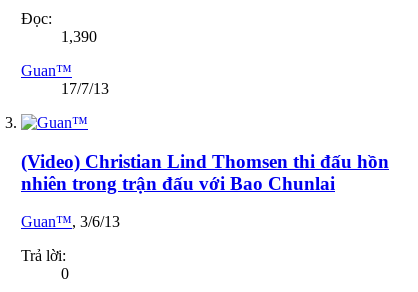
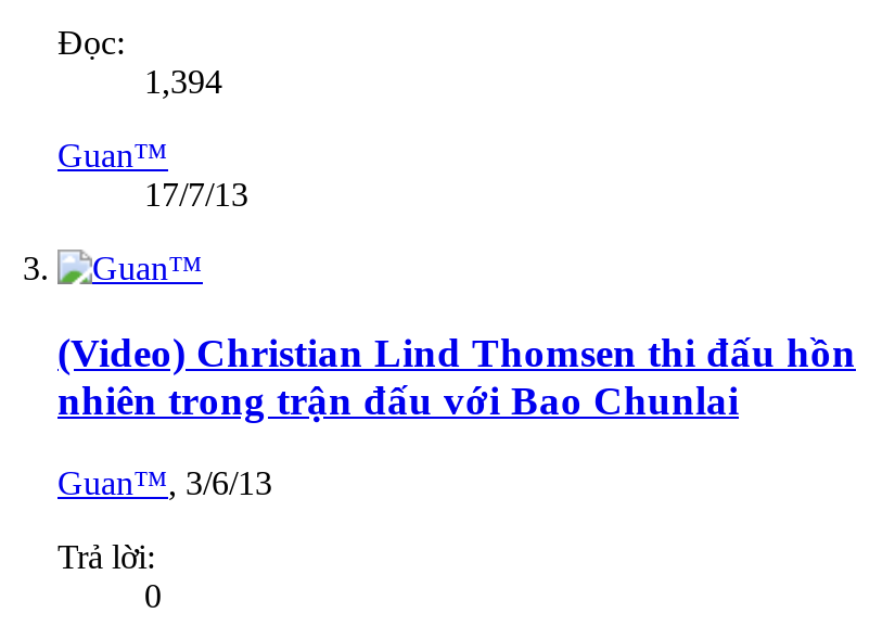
- 1,390
+ 1,394
